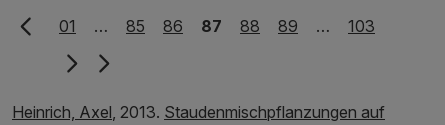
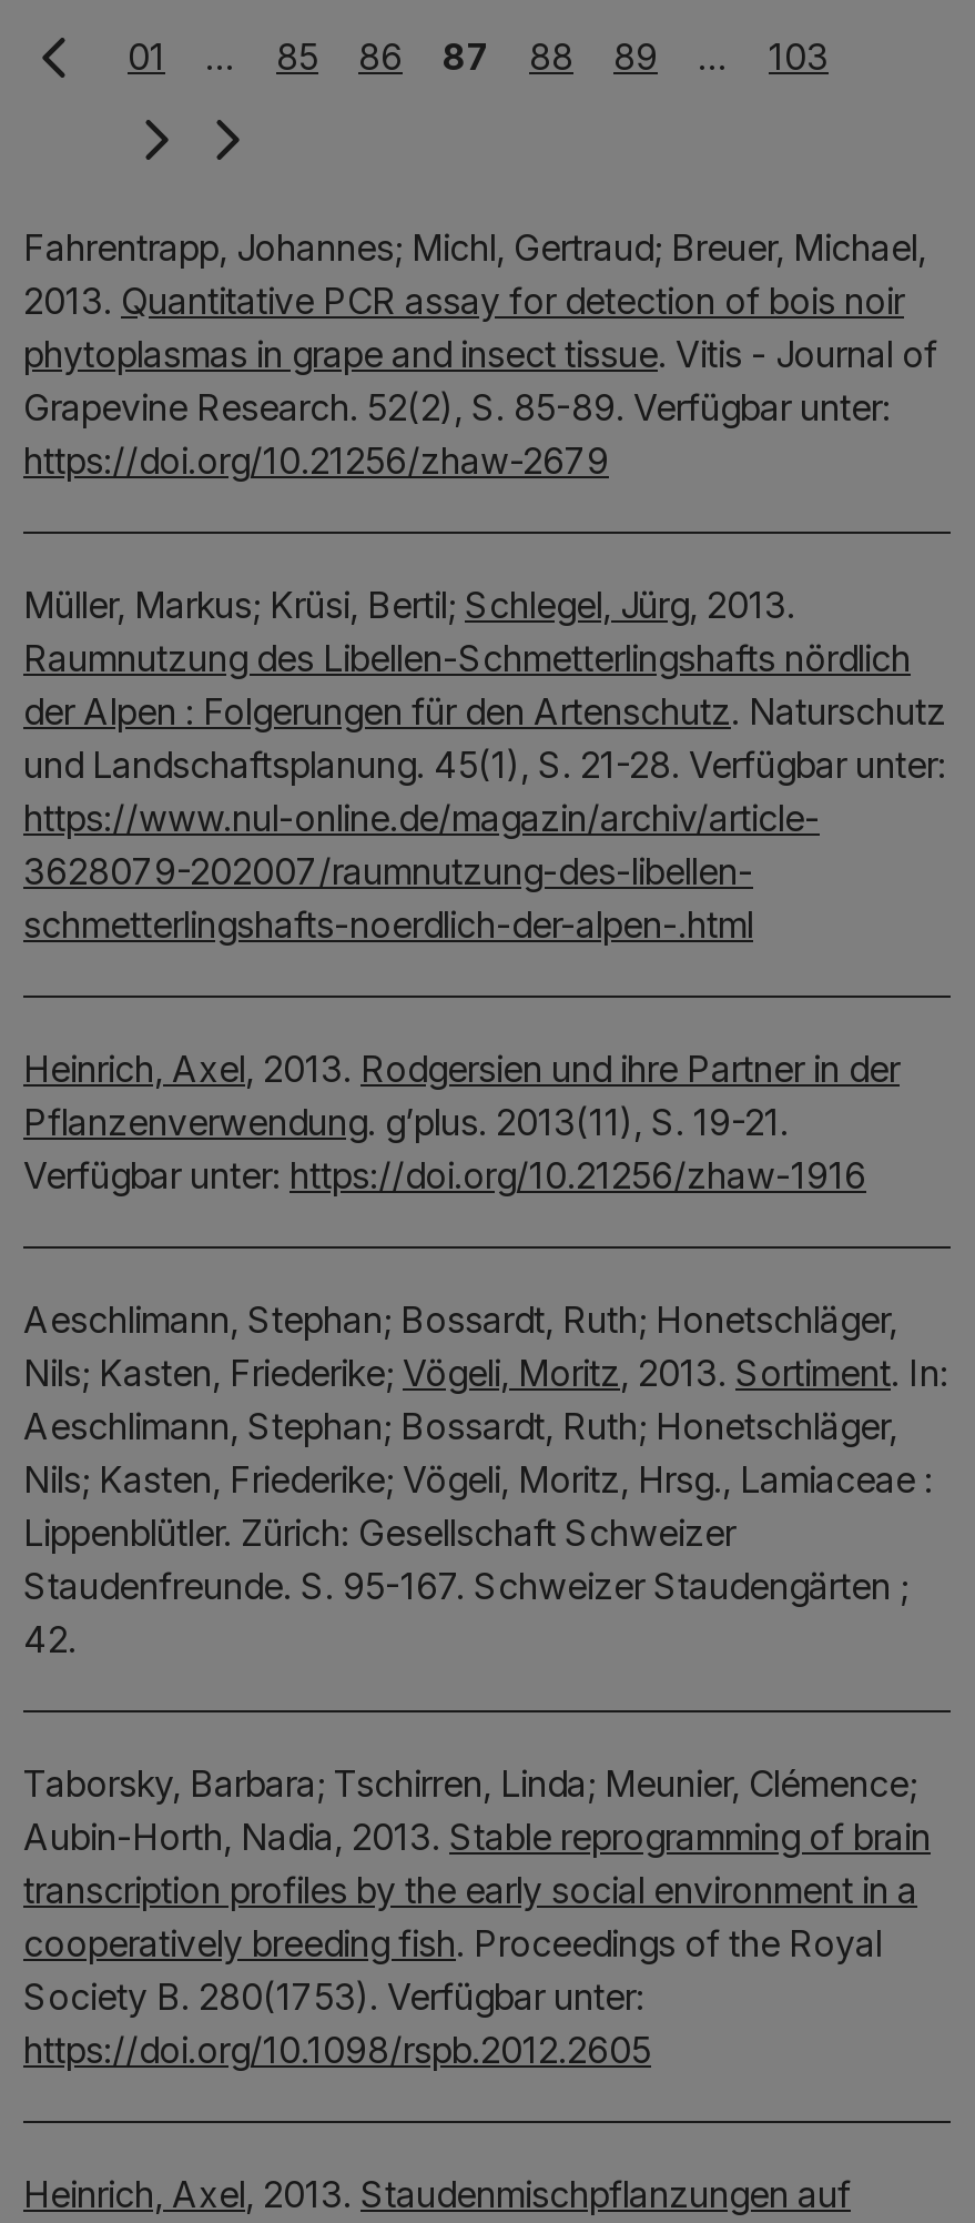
+ Fahrentrapp, Johannes; Michl, Gertraud; Breuer, Michael,
+ 2013. Quantitative PCR assay for detection of bois noir
+ phytoplasmas in grape and insect tissue. Vitis - Journal of
+ Grapevine Research. 52(2), S. 85-89. Verfügbar unter:
+ https://doi.org/10.21256/zhaw-2679
+ Müller, Markus; Krüsi, Bertil; Schlegel, Jürg, 2013.
+ Raumnutzung des Libellen-Schmetterlingshafts nördlich
+ der Alpen : Folgerungen für den Artenschutz. Naturschutz
+ und Landschaftsplanung. 45(1), S. 21-28. Verfügbar unter:
+ https://www.nul-online.de/magazin/archiv/article-
+ 3628079-202007/raumnutzung-des-libellen-
+ schmetterlingshafts-noerdlich-der-alpen-.html
+ Heinrich, Axel, 2013. Rodgersien und ihre Partner in der
+ Pflanzenverwendung. g’plus. 2013(11), S. 19-21.
+ Verfügbar unter: https://doi.org/10.21256/zhaw-1916
+ Aeschlimann, Stephan; Bossardt, Ruth; Honetschläger,
+ Nils; Kasten, Friederike; Vögeli, Moritz, 2013. Sortiment. In:
+ Aeschlimann, Stephan; Bossardt, Ruth; Honetschläger,
+ Nils; Kasten, Friederike; Vögeli, Moritz, Hrsg., Lamiaceae :
+ Lippenblütler. Zürich: Gesellschaft Schweizer
+ Staudenfreunde. S. 95-167. Schweizer Staudengärten ;
+ 42.
+ Taborsky, Barbara; Tschirren, Linda; Meunier, Clémence;
+ Aubin-Horth, Nadia, 2013. Stable reprogramming of brain
+ transcription profiles by the early social environment in a
+ cooperatively breeding fish. Proceedings of the Royal
+ Society B. 280(1753). Verfügbar unter:
+ https://doi.org/10.1098/rspb.2012.2605
